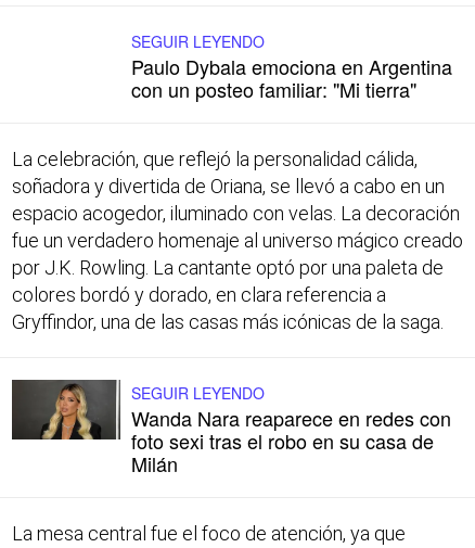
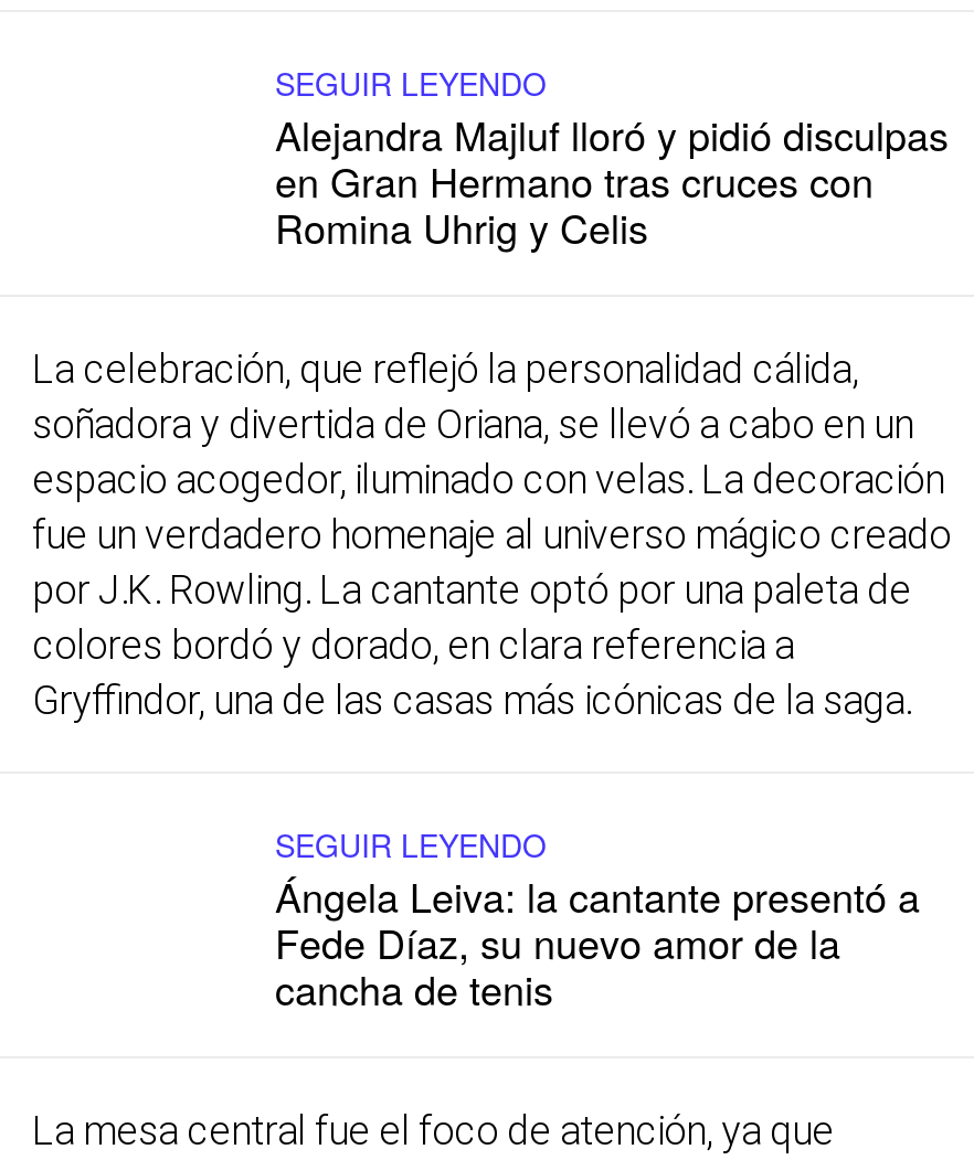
- Paulo Dybala emociona en Argentina
- con un posteo familiar: "Mi tierra"
+ Alejandra Majluf lloró y pidió disculpas
+ en Gran Hermano tras cruces con
+ Romina Uhrig y Celis

- [image]

- Wanda Nara reaparece en redes con
- foto sexi tras el robo en su casa de
- Milán
+ Ángela Leiva: la cantante presentó a
+ Fede Díaz, su nuevo amor de la
+ cancha de tenis
